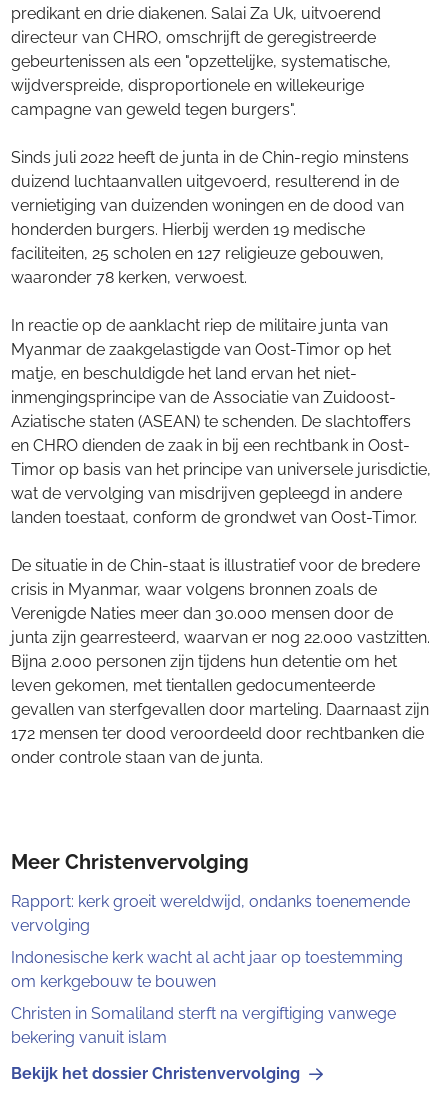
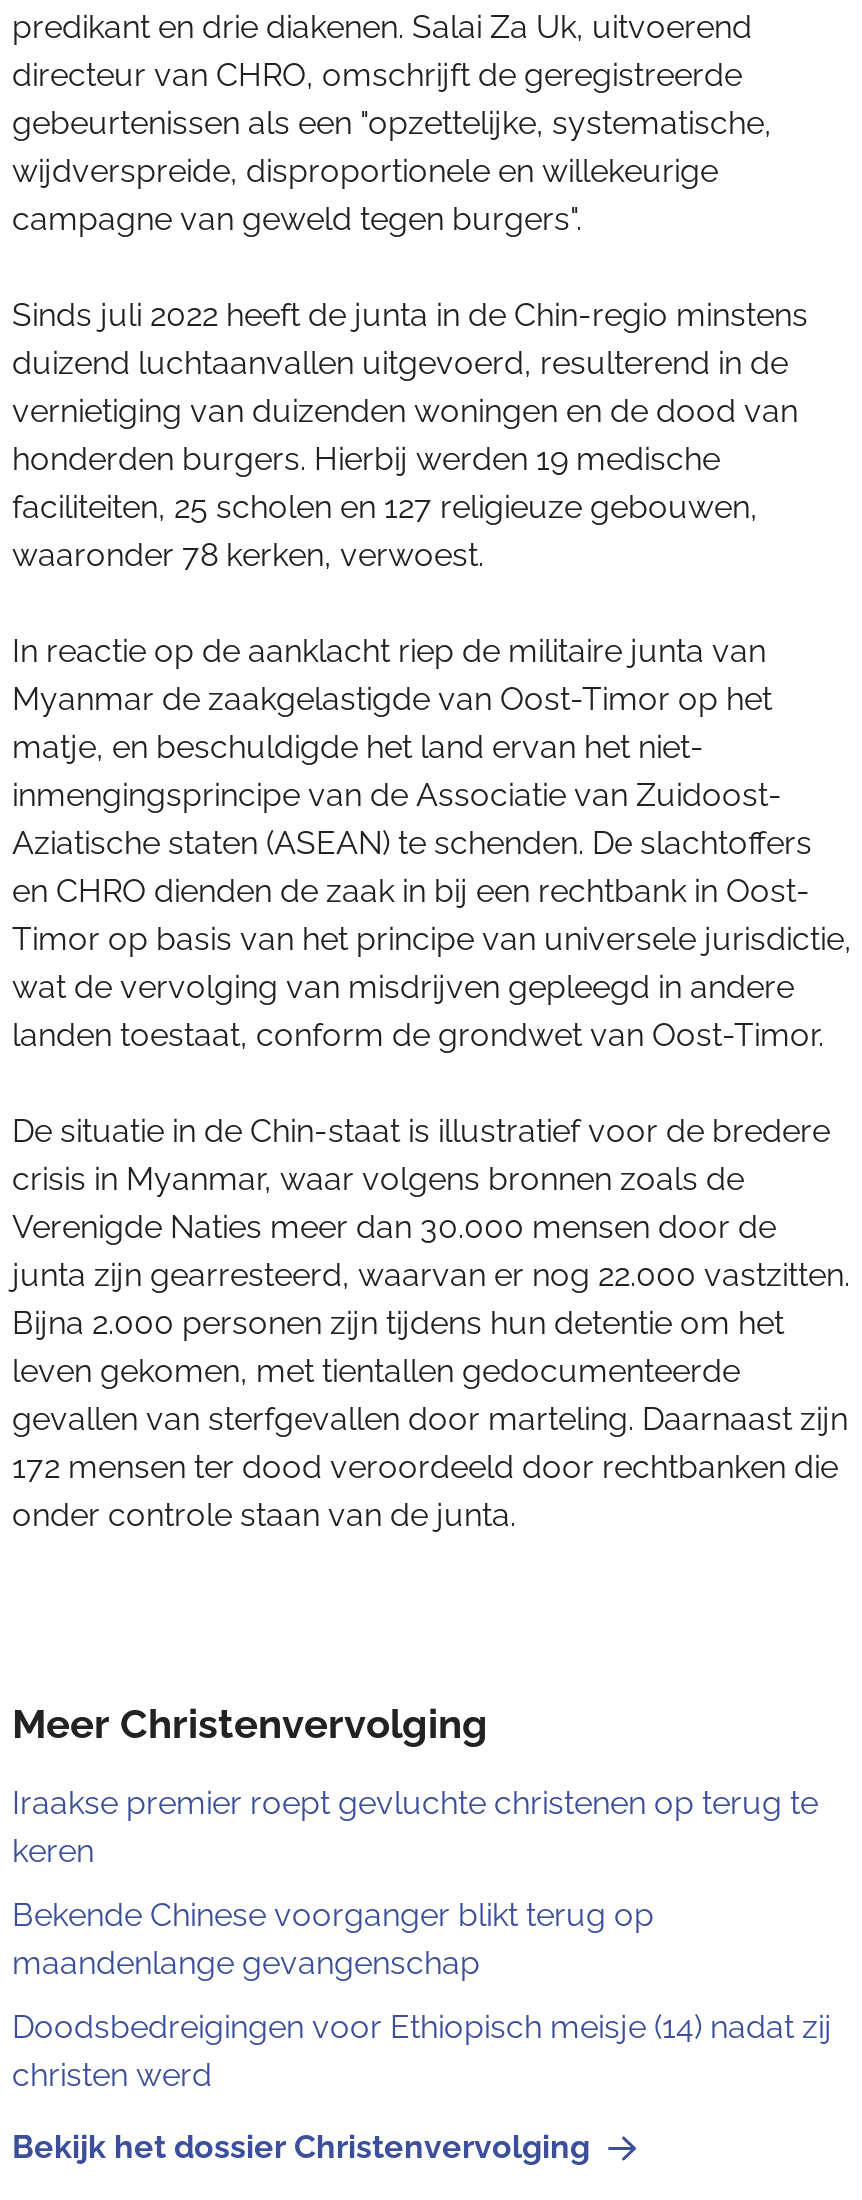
- Rapport: kerk groeit wereldwijd, ondanks toenemende
- vervolging
+ Iraakse premier roept gevluchte christenen op terug te
+ keren

- Indonesische kerk wacht al acht jaar op toestemming
- om kerkgebouw te bouwen
+ Bekende Chinese voorganger blikt terug op
+ maandenlange gevangenschap

- Christen in Somaliland sterft na vergiftiging vanwege
- bekering vanuit islam
+ Doodsbedreigingen voor Ethiopisch meisje (14) nadat zij
+ christen werd
